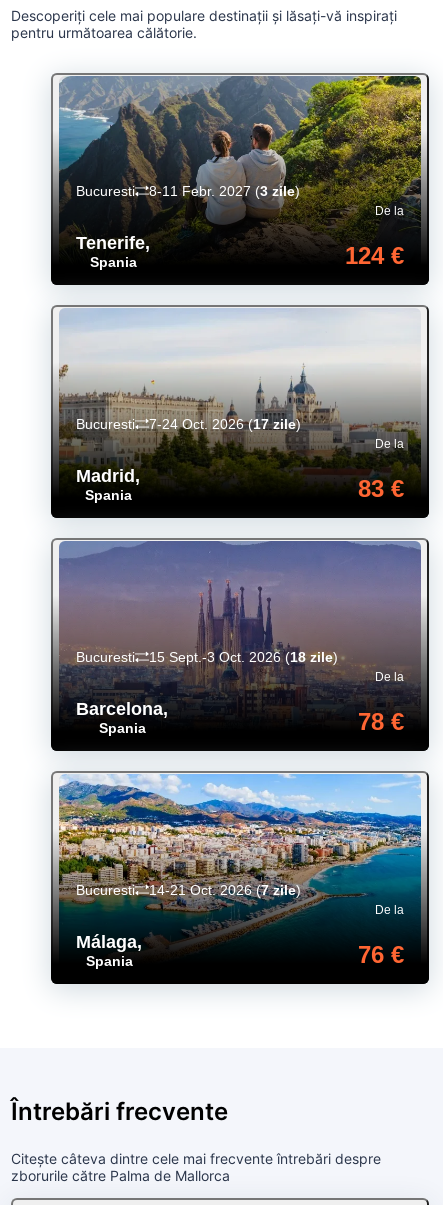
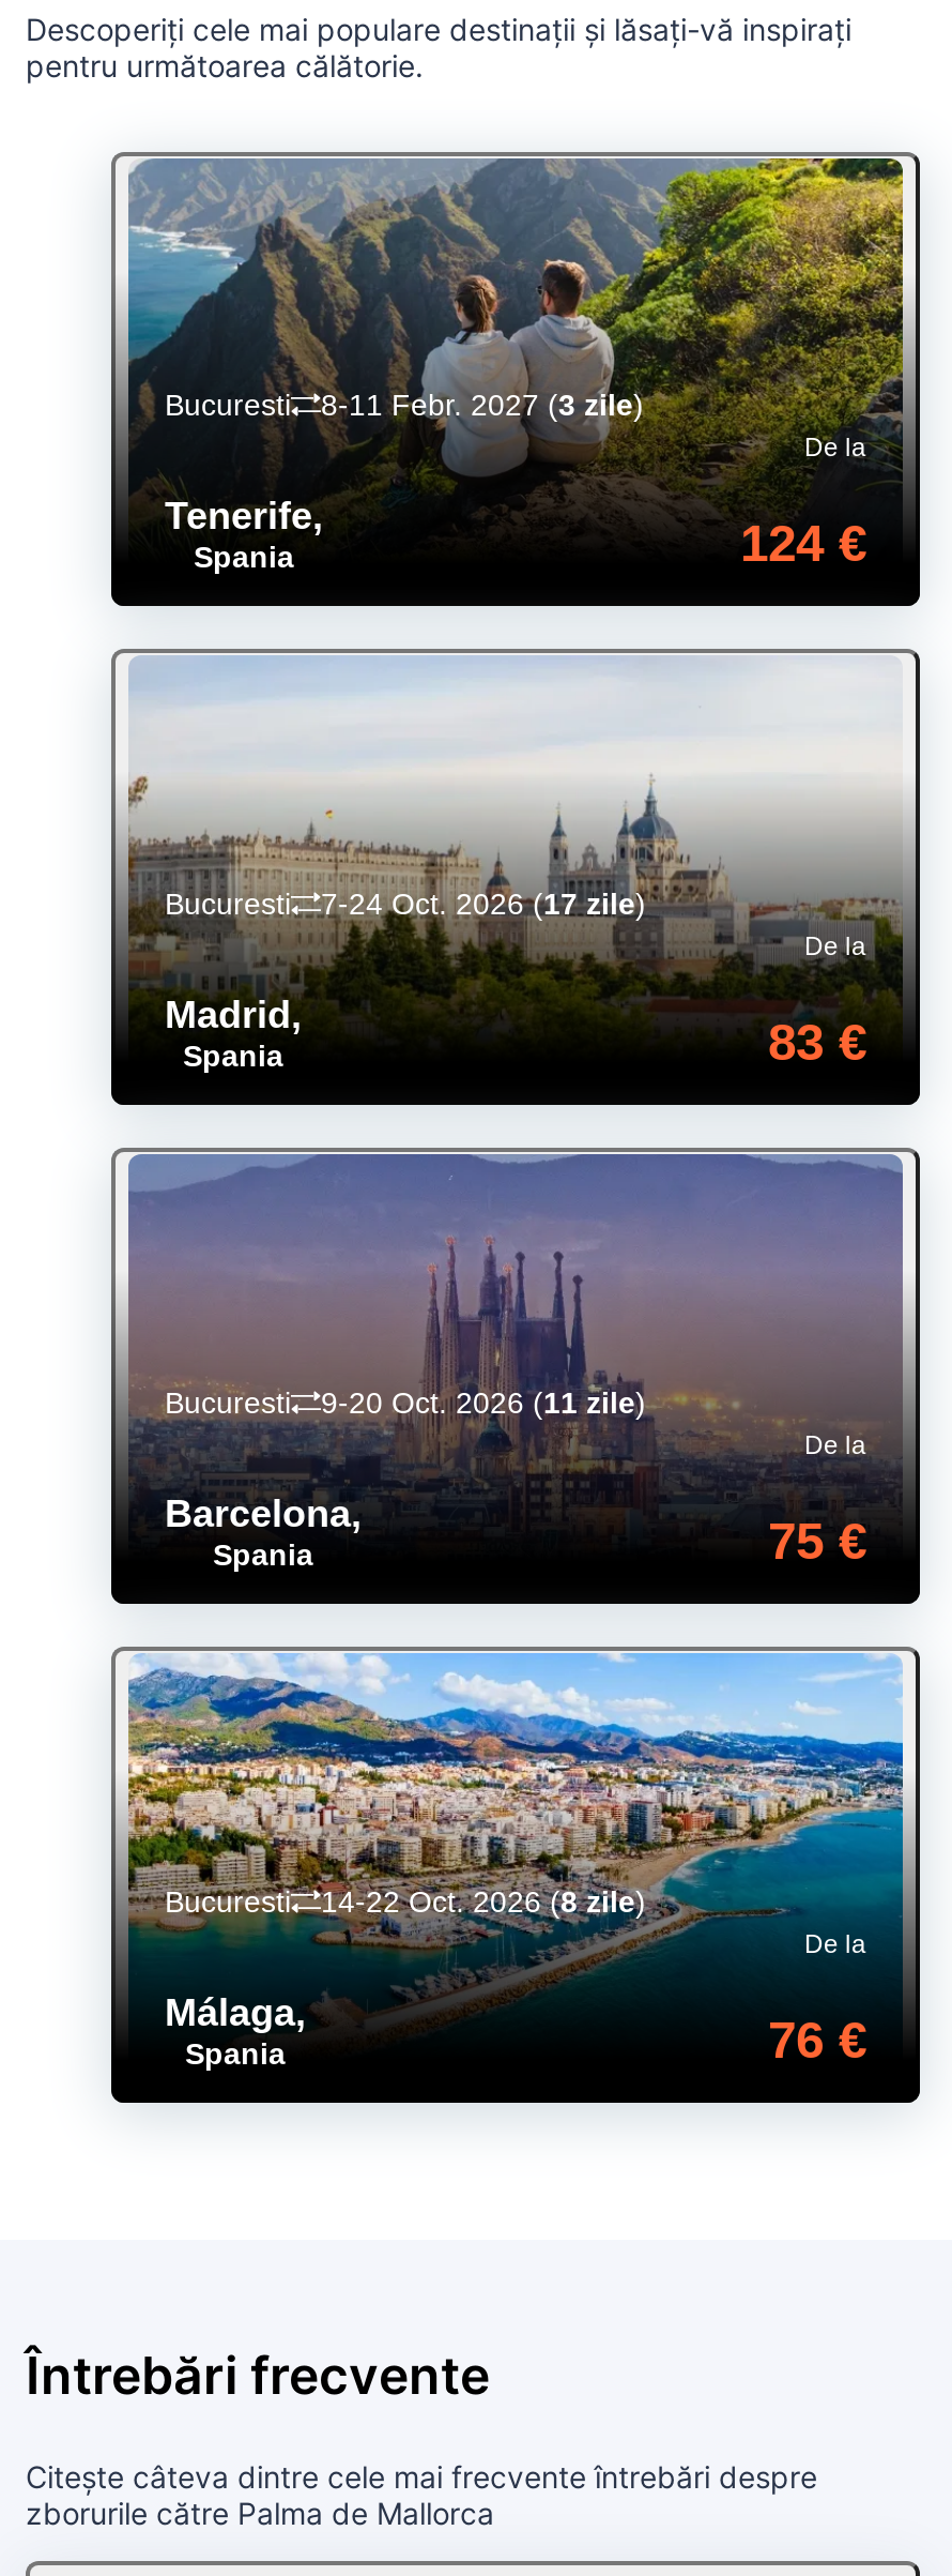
- Bucuresti 15 Sept.-3 Oct. 2026 (18 zile)
+ Bucuresti 9-20 Oct. 2026 (11 zile)

- 78 €
+ 75 €

- Bucuresti 14-21 Oct. 2026 (7 zile)
+ Bucuresti 14-22 Oct. 2026 (8 zile)
